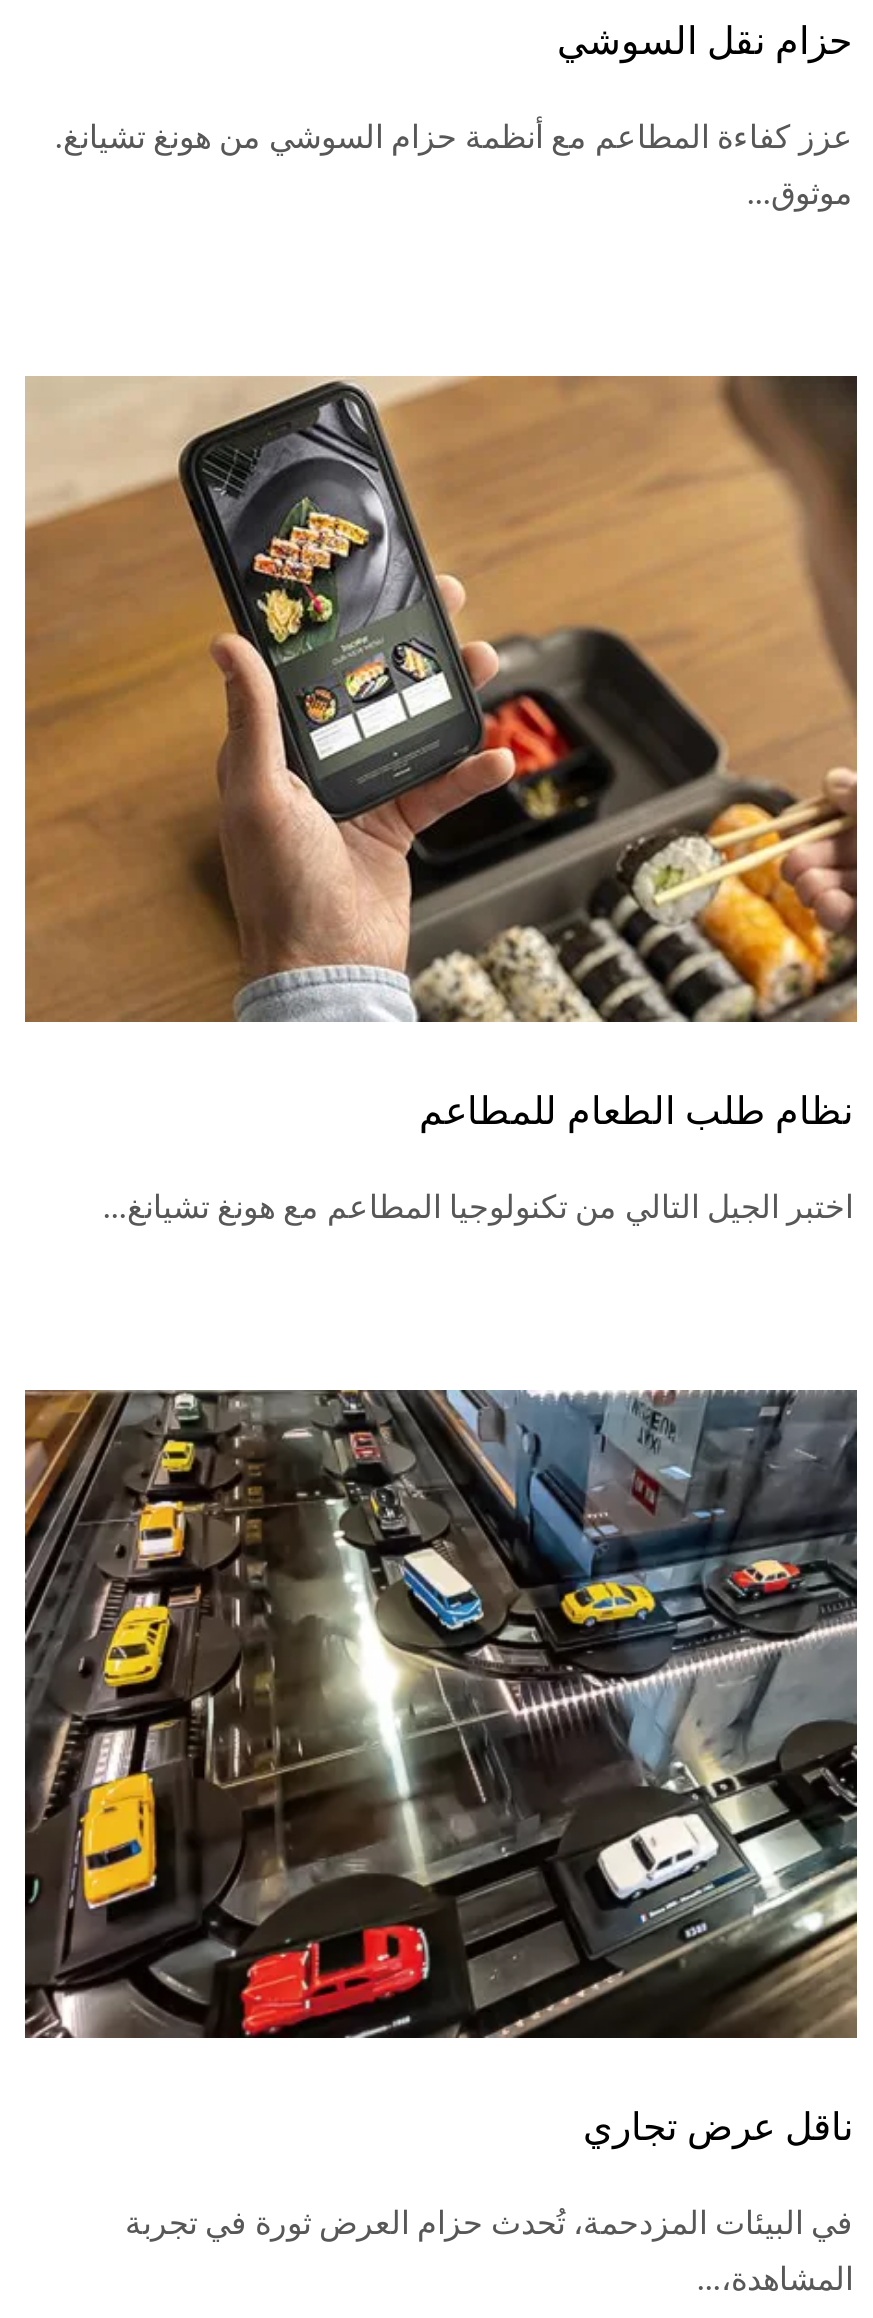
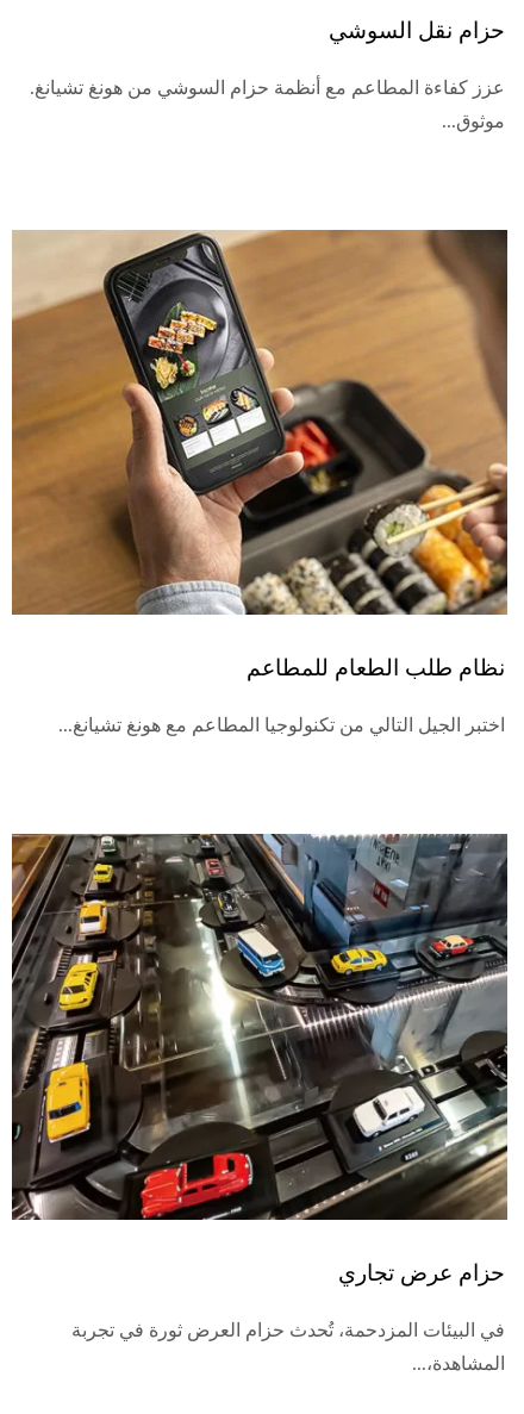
- ناقل عرض تجاري
+ حزام عرض تجاري
